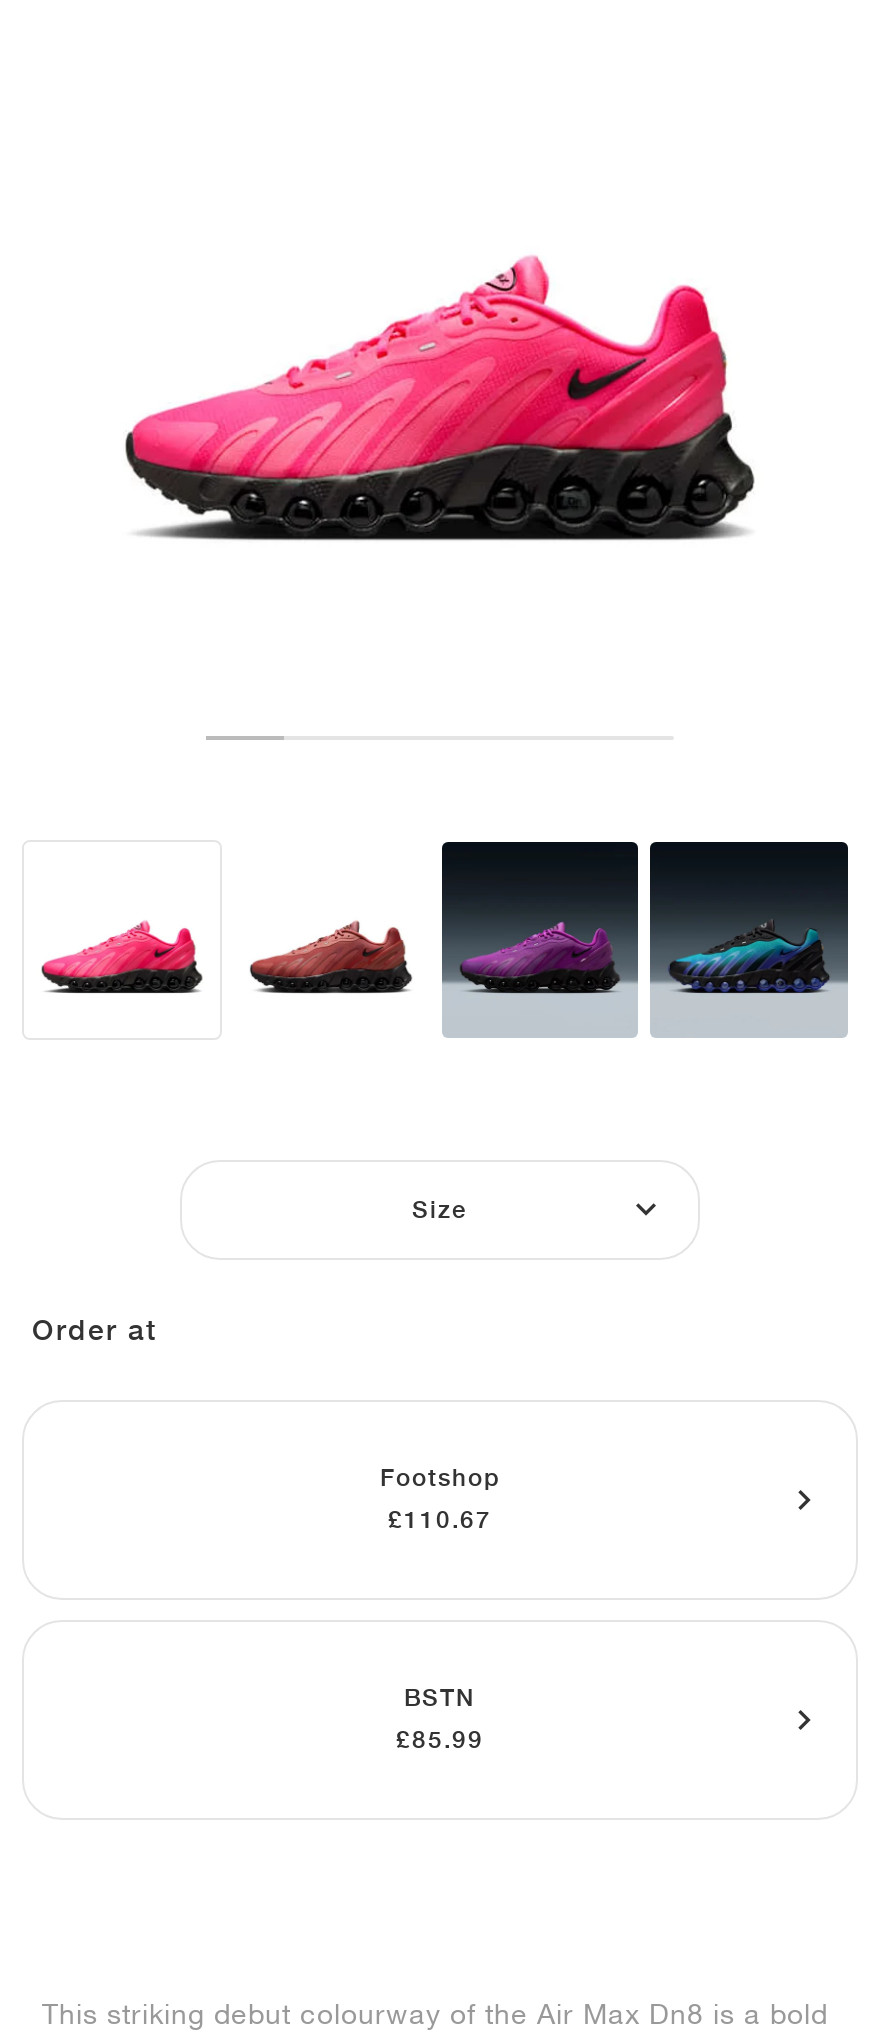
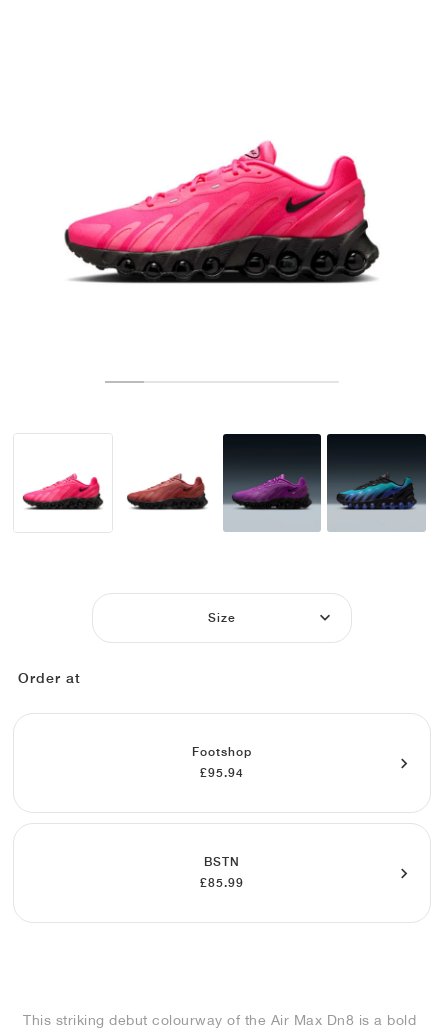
- £110.67
+ £95.94
